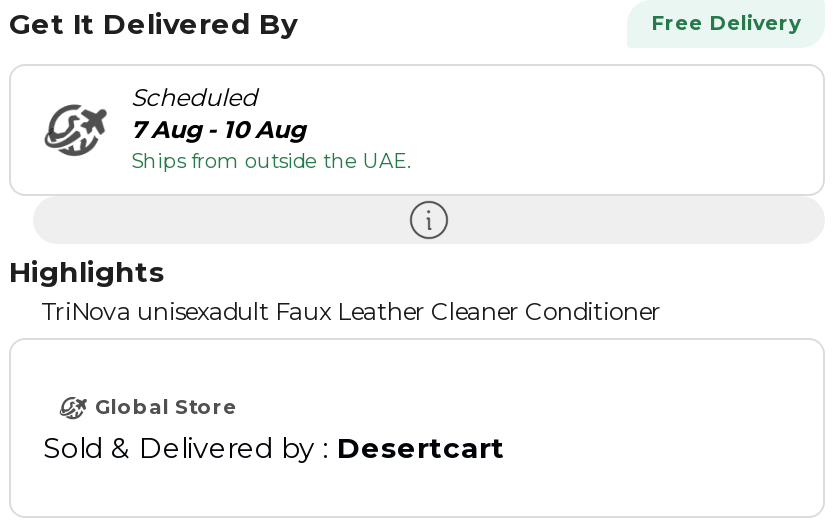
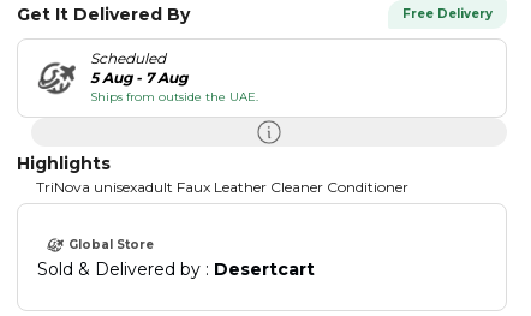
- 7 Aug - 10 Aug
+ 5 Aug - 7 Aug
